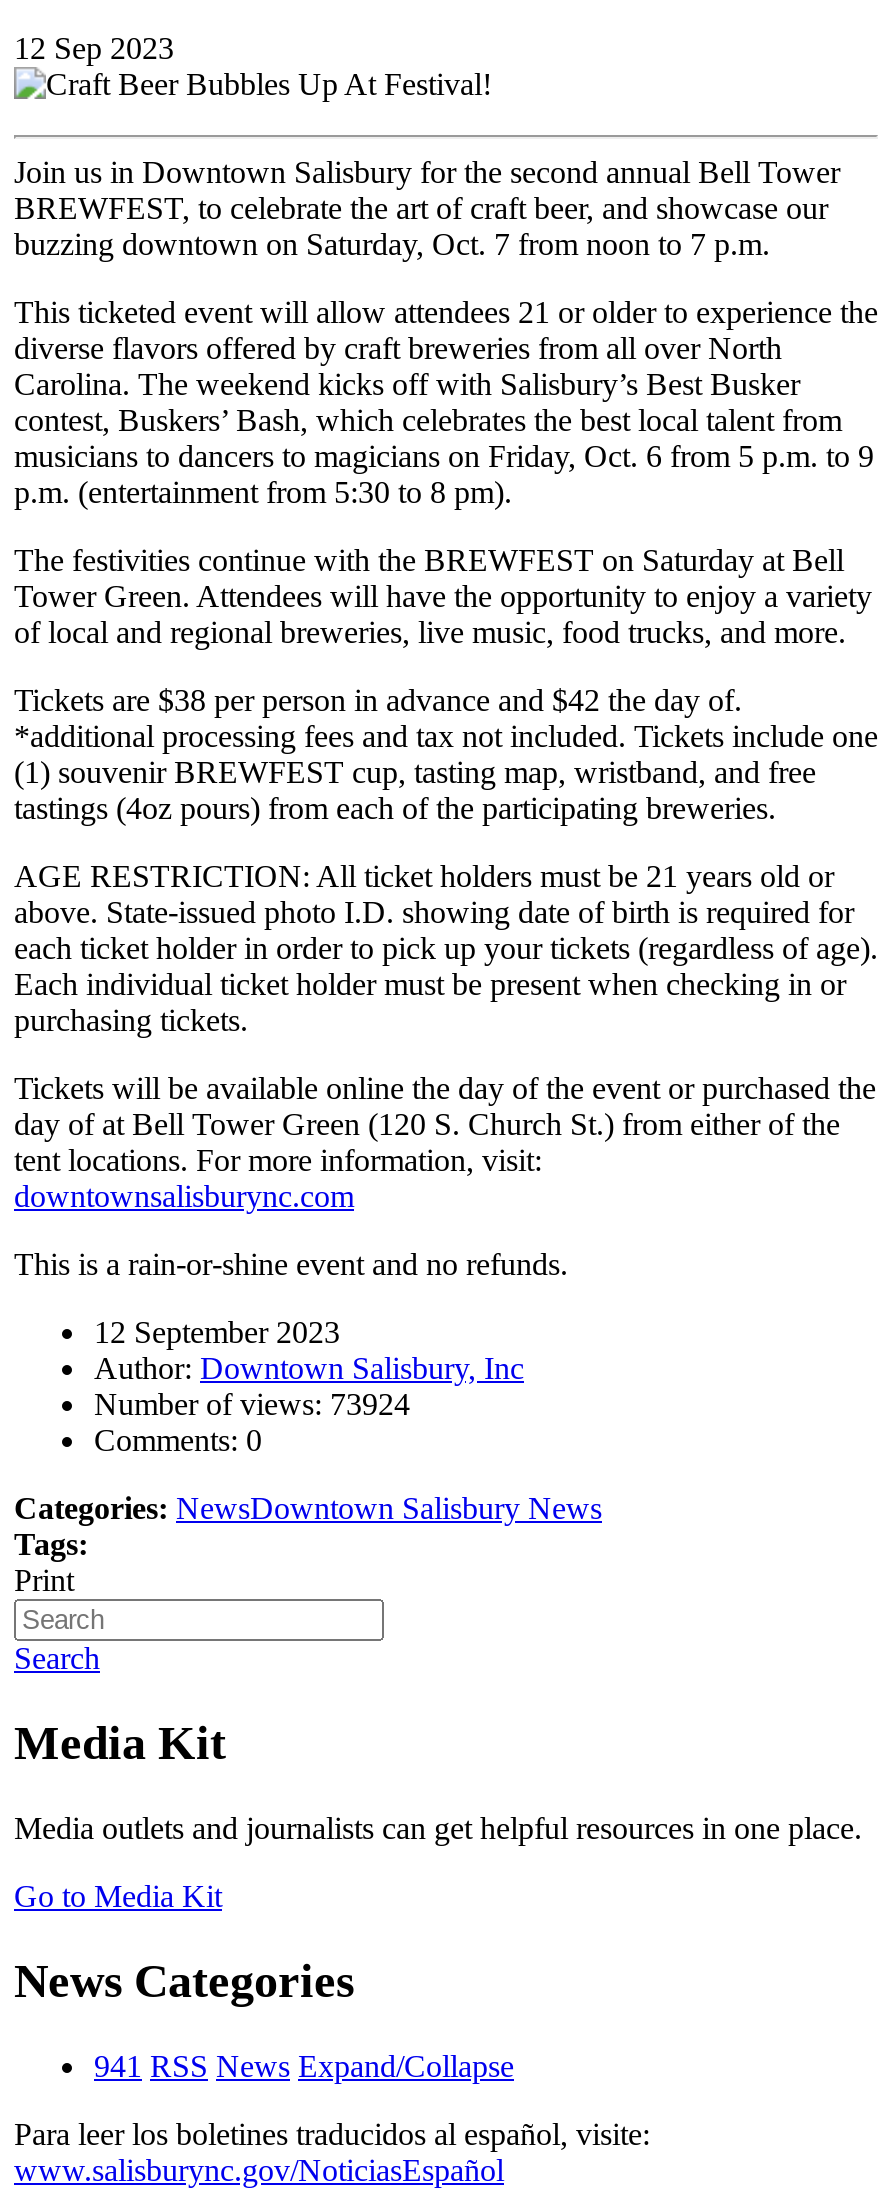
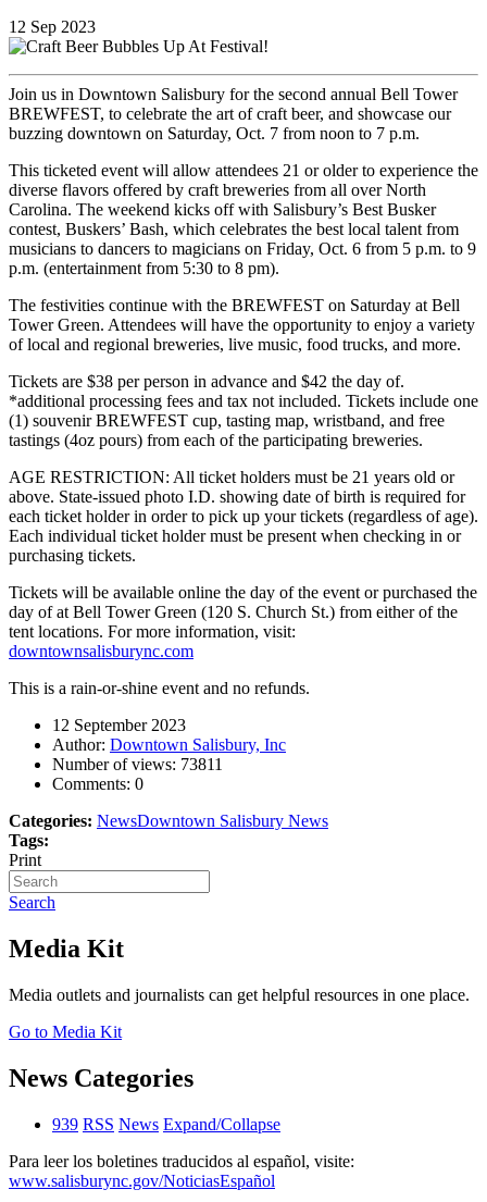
- Number of views: 73924
+ Number of views: 73811

- 941 RSS News Expand/Collapse
+ 939 RSS News Expand/Collapse
